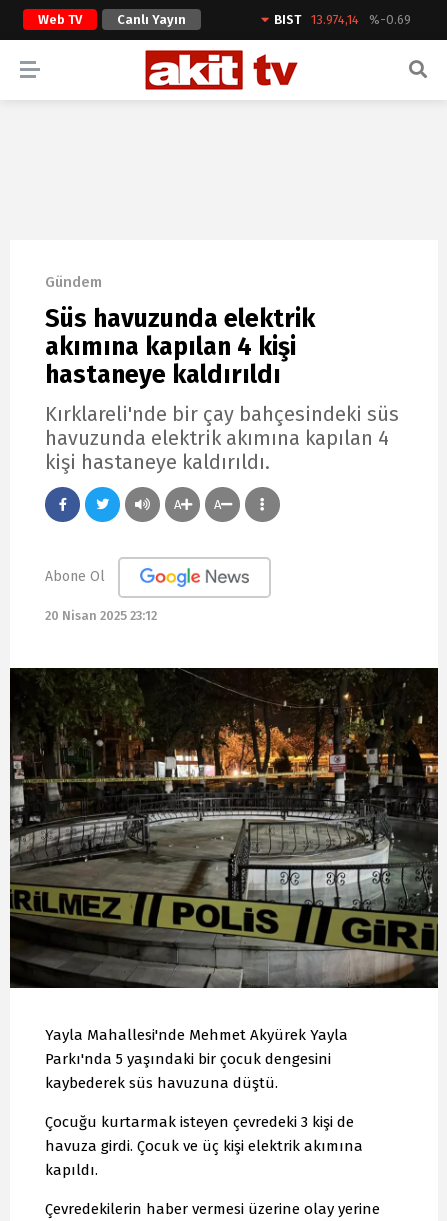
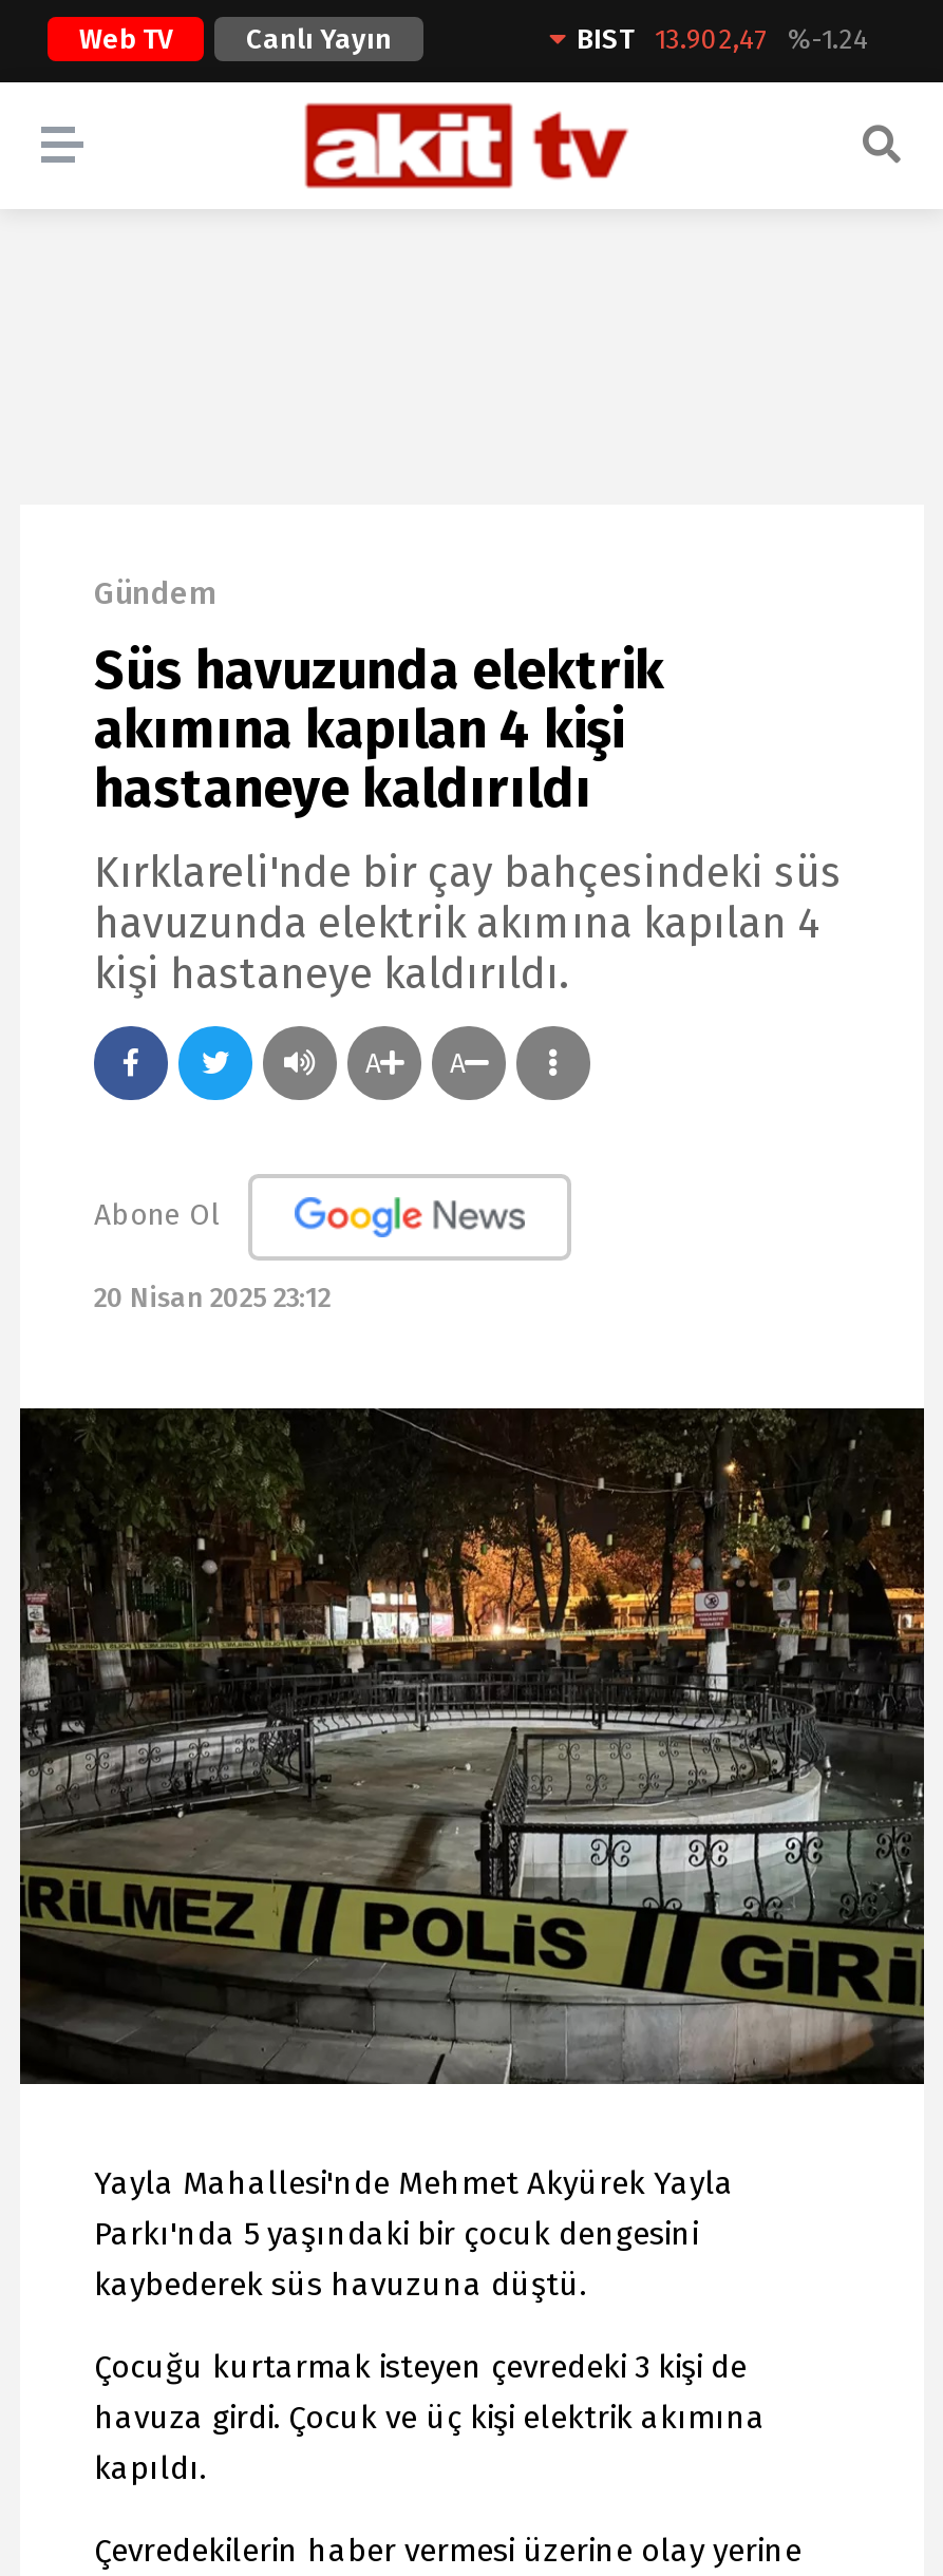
- 13.974,14
+ 13.902,47

- %-0.69
+ %-1.24
